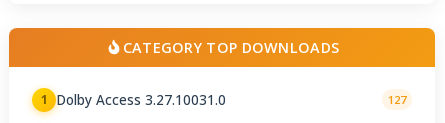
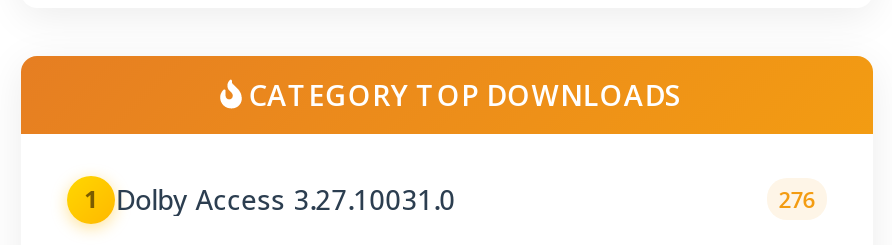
- 127
+ 276
